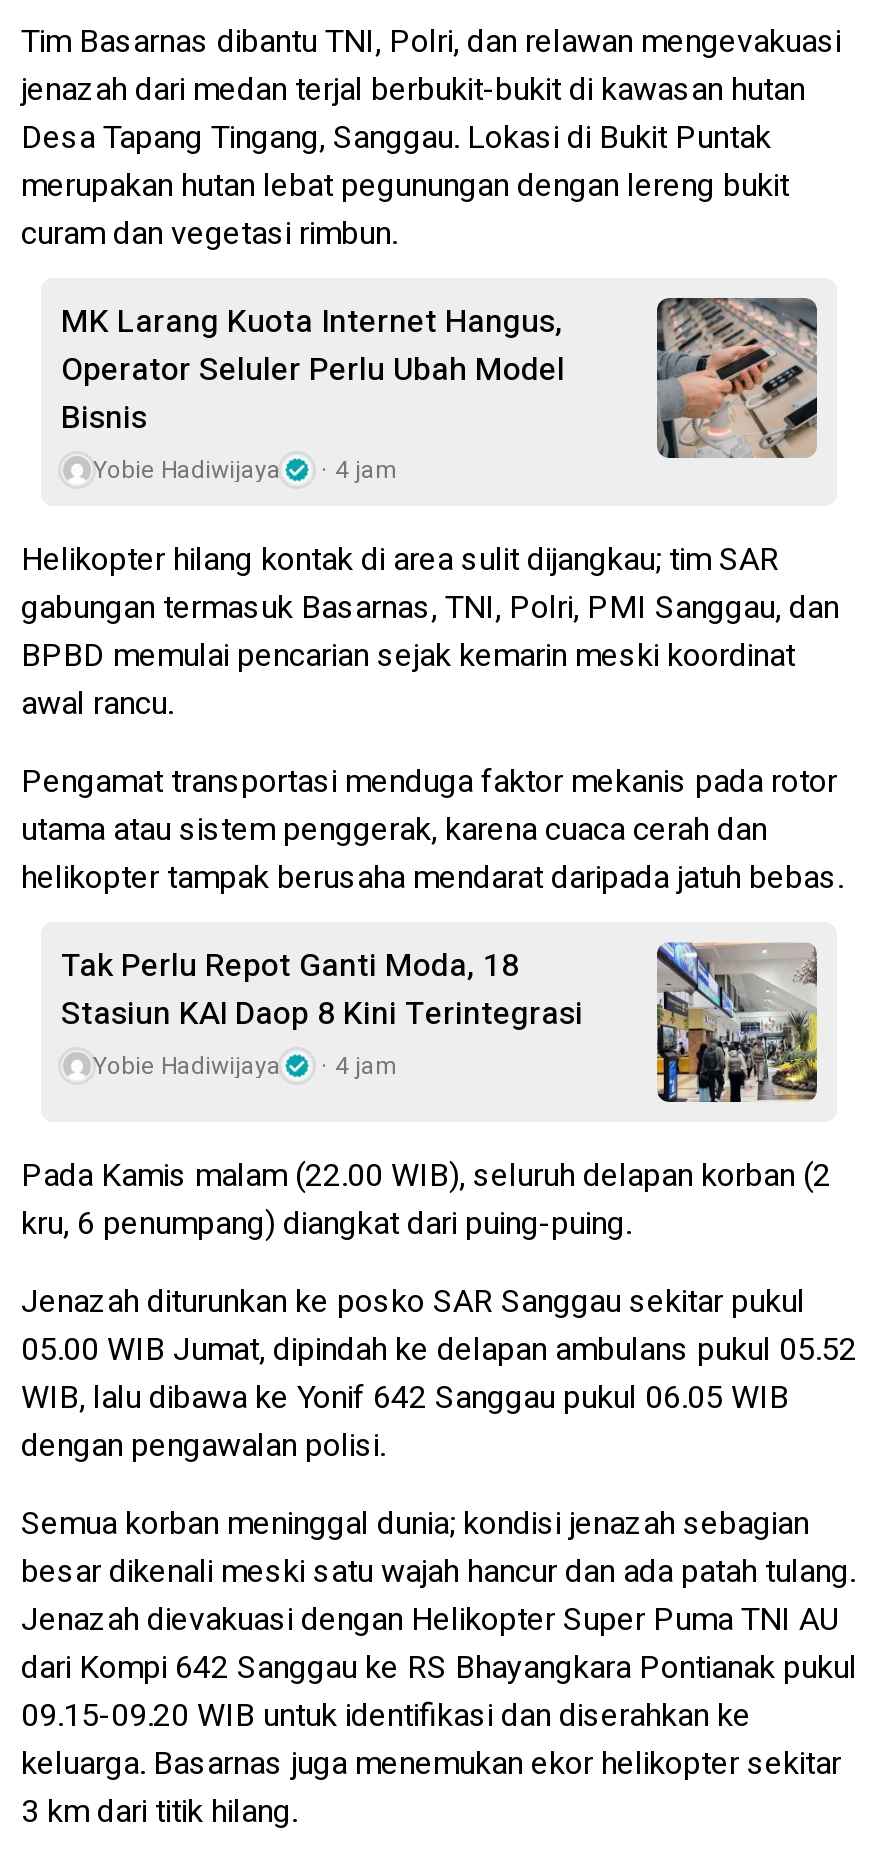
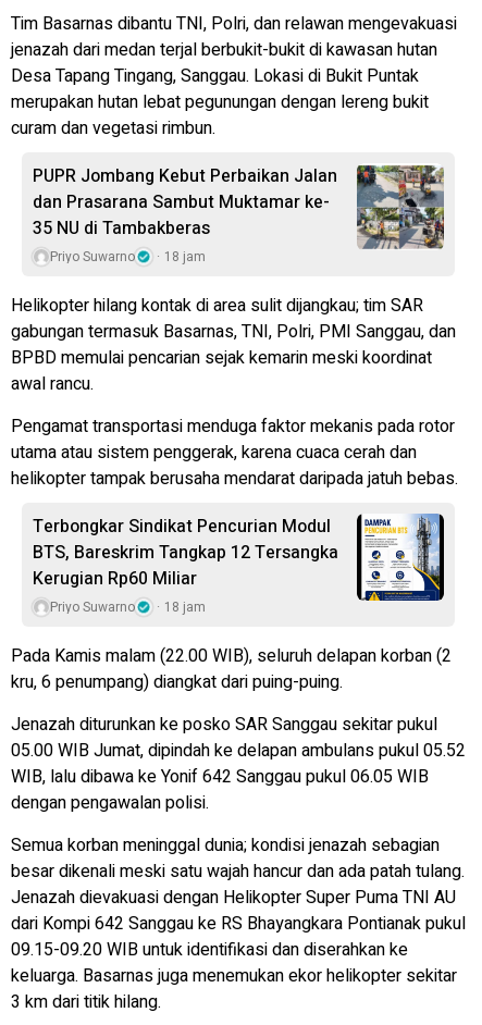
- MK Larang Kuota Internet Hangus,
- Operator Seluler Perlu Ubah Model
- Bisnis
- Yobie Hadiwijaya
- 4 jam
+ PUPR Jombang Kebut Perbaikan Jalan
+ dan Prasarana Sambut Muktamar ke-
+ 35 NU di Tambakberas
+ Priyo Suwarno
+ 18 jam

- [image]
+ [image]

- [image]
- Tak Perlu Repot Ganti Moda, 18
- Stasiun KAI Daop 8 Kini Terintegrasi
- Yobie Hadiwijaya
- 4 jam
+ [image]
+ Terbongkar Sindikat Pencurian Modul
+ BTS, Bareskrim Tangkap 12 Tersangka
+ Kerugian Rp60 Miliar
+ Priyo Suwarno
+ 18 jam
